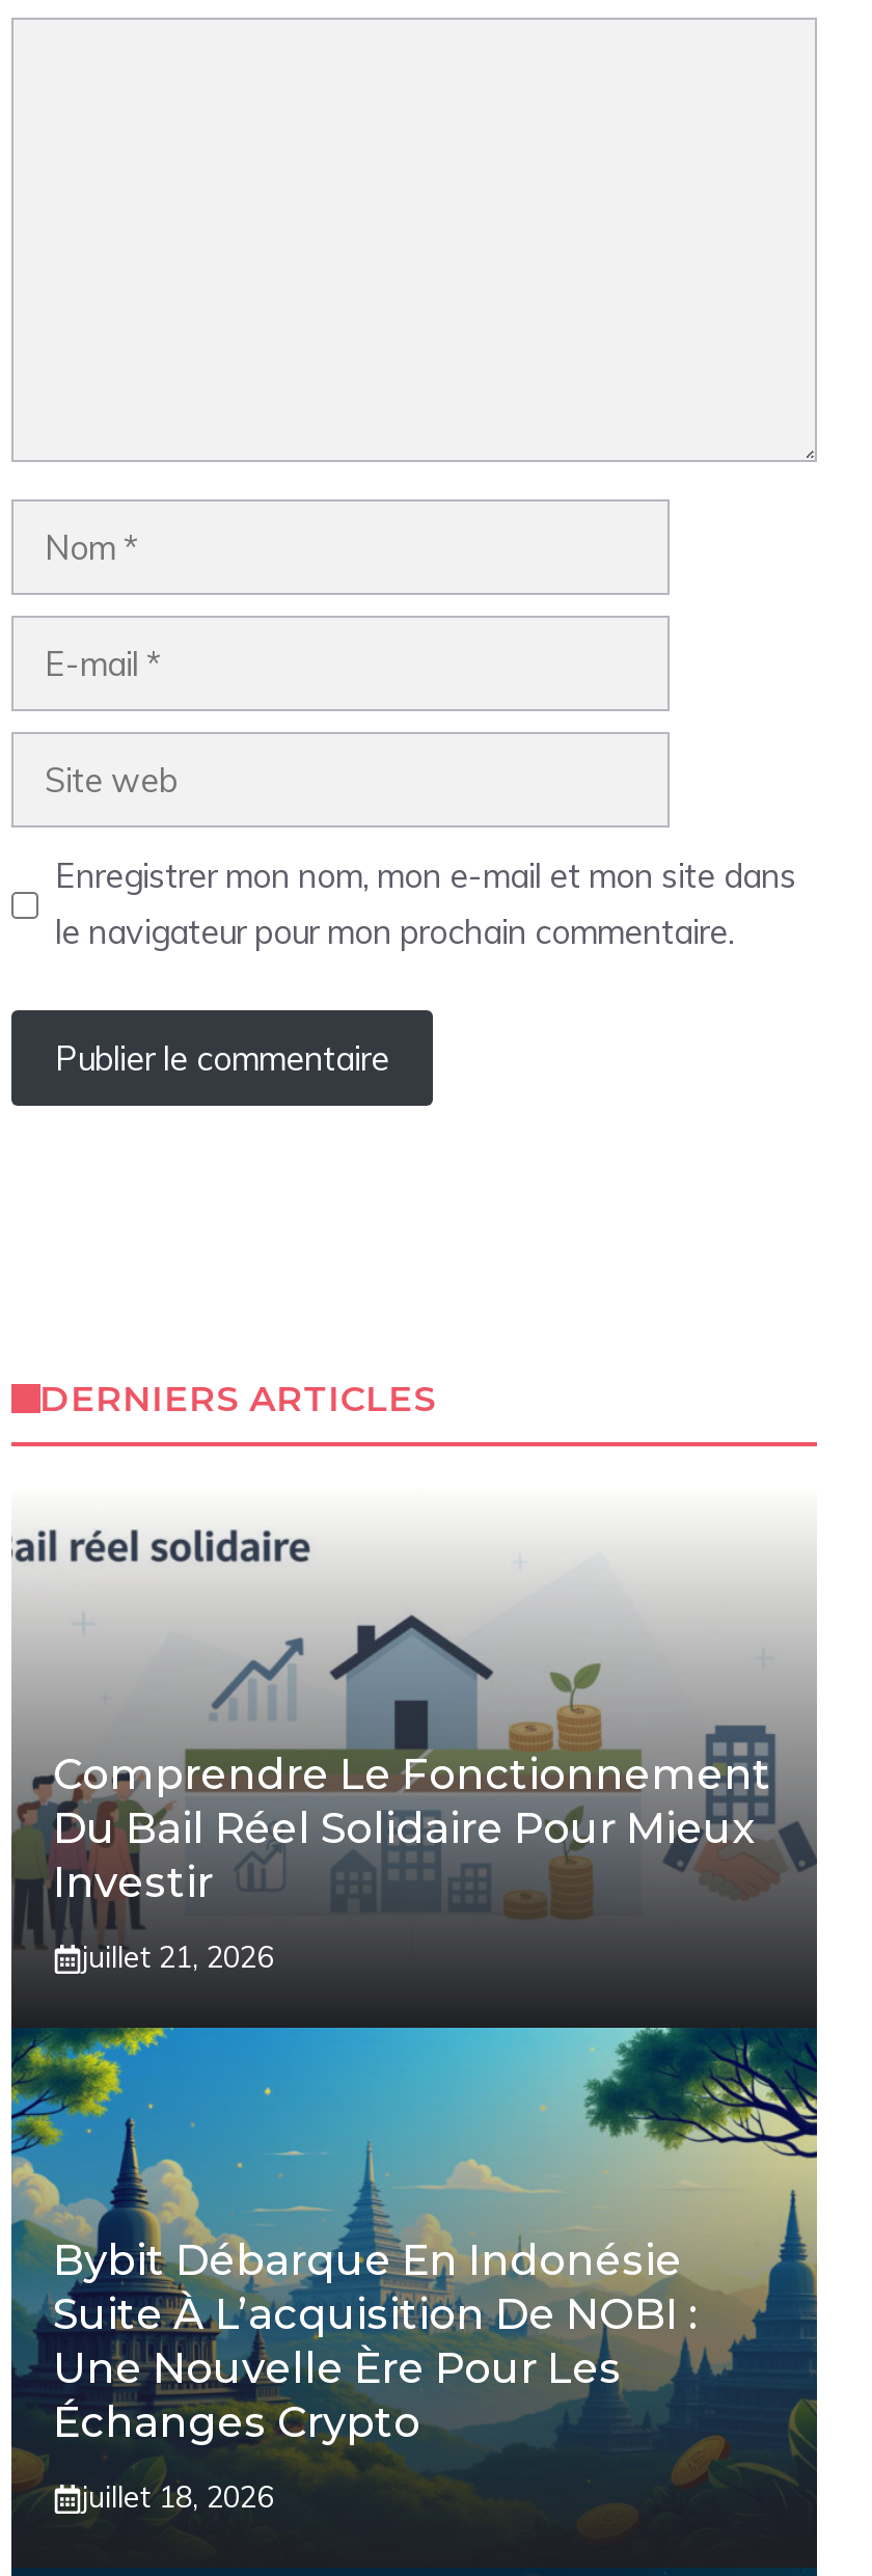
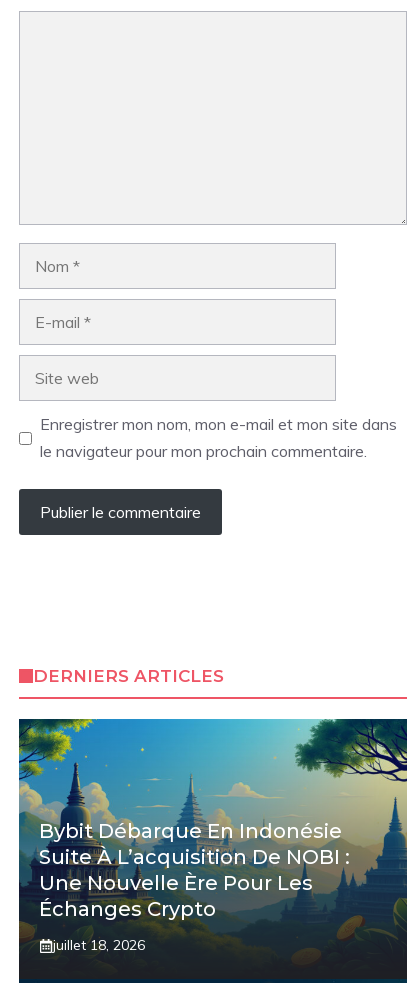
- [image]
- Comprendre Le Fonctionnement
- Du Bail Réel Solidaire Pour Mieux
- Investir
- juillet 21, 2026
